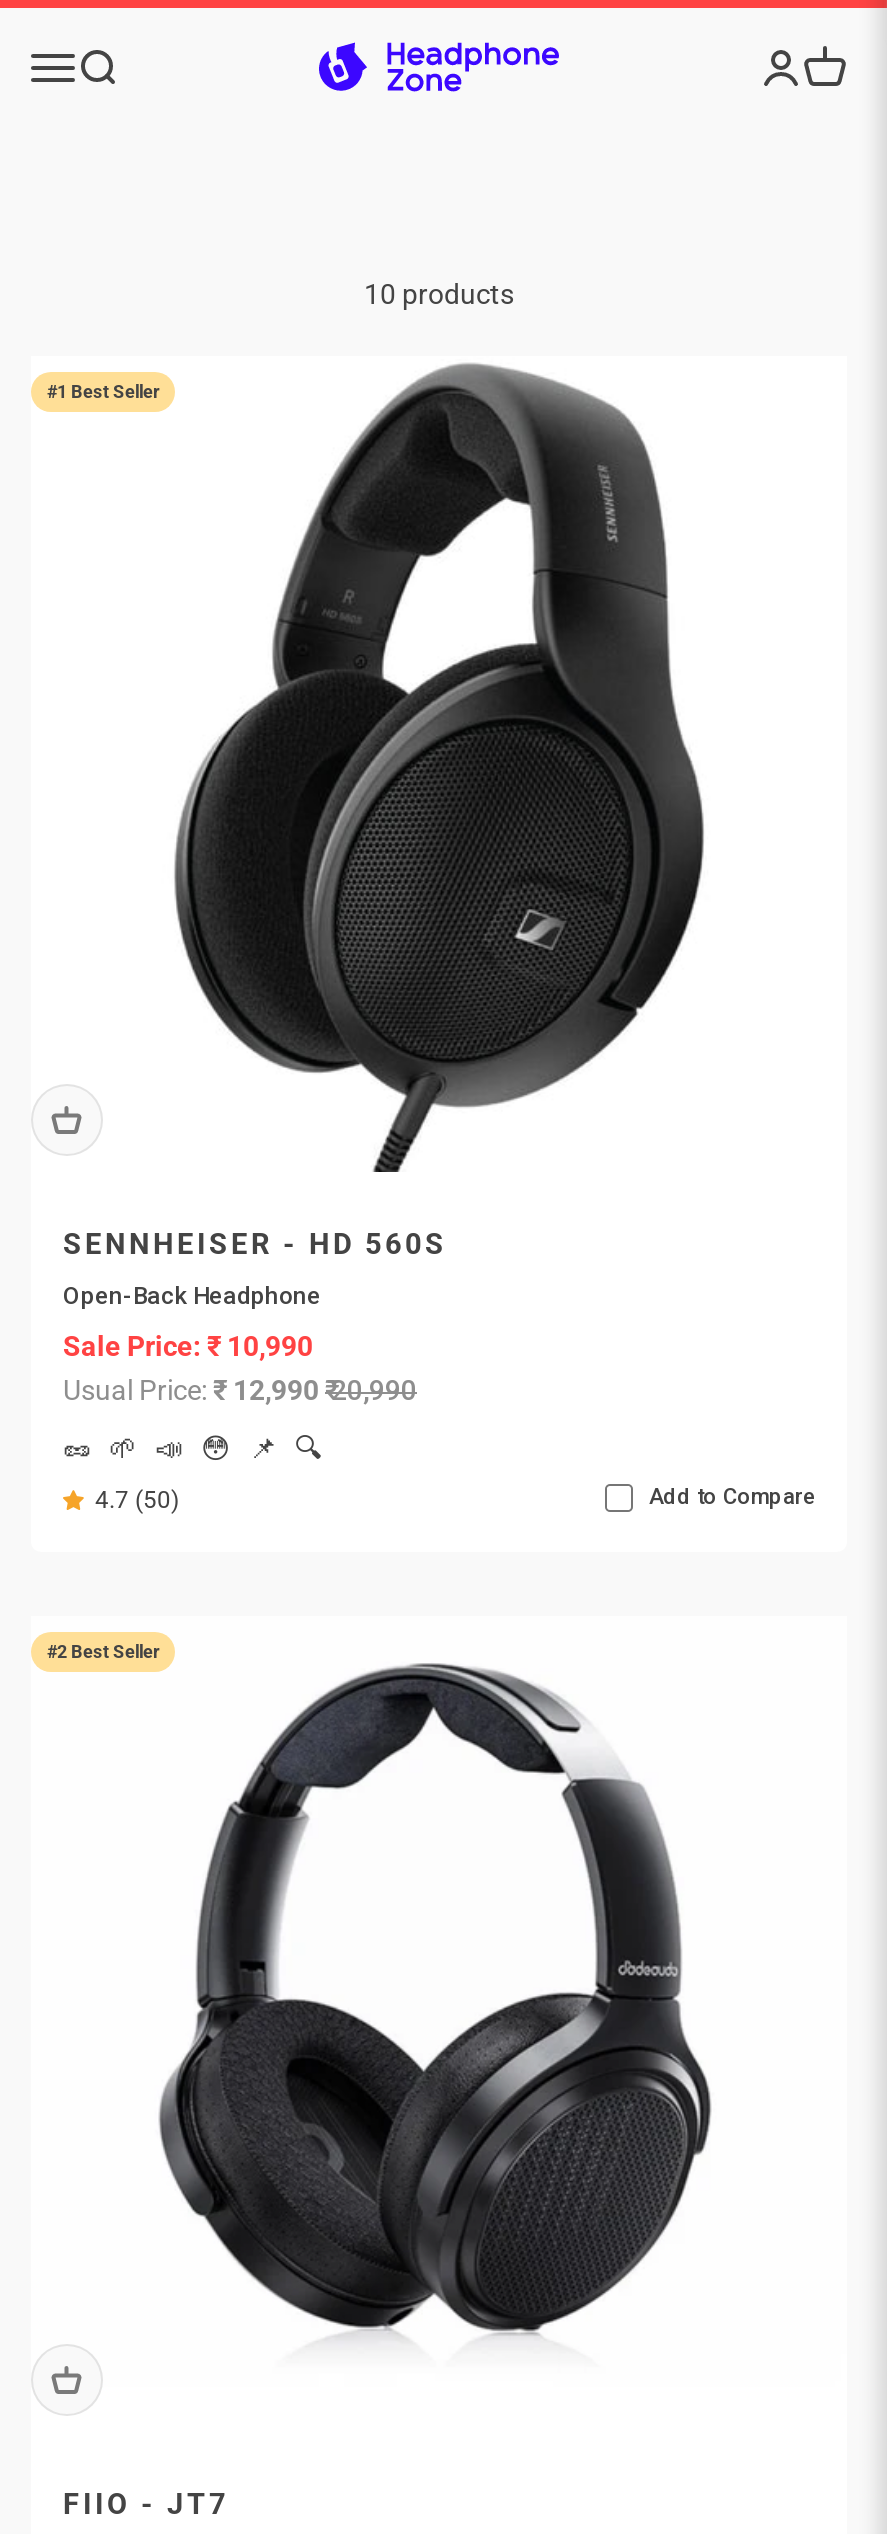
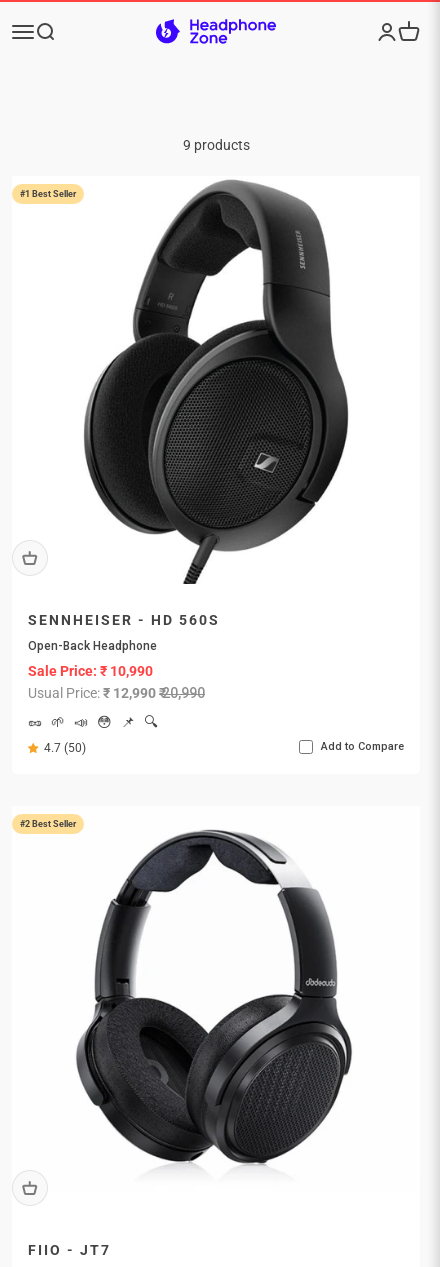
- 10 products
+ 9 products
